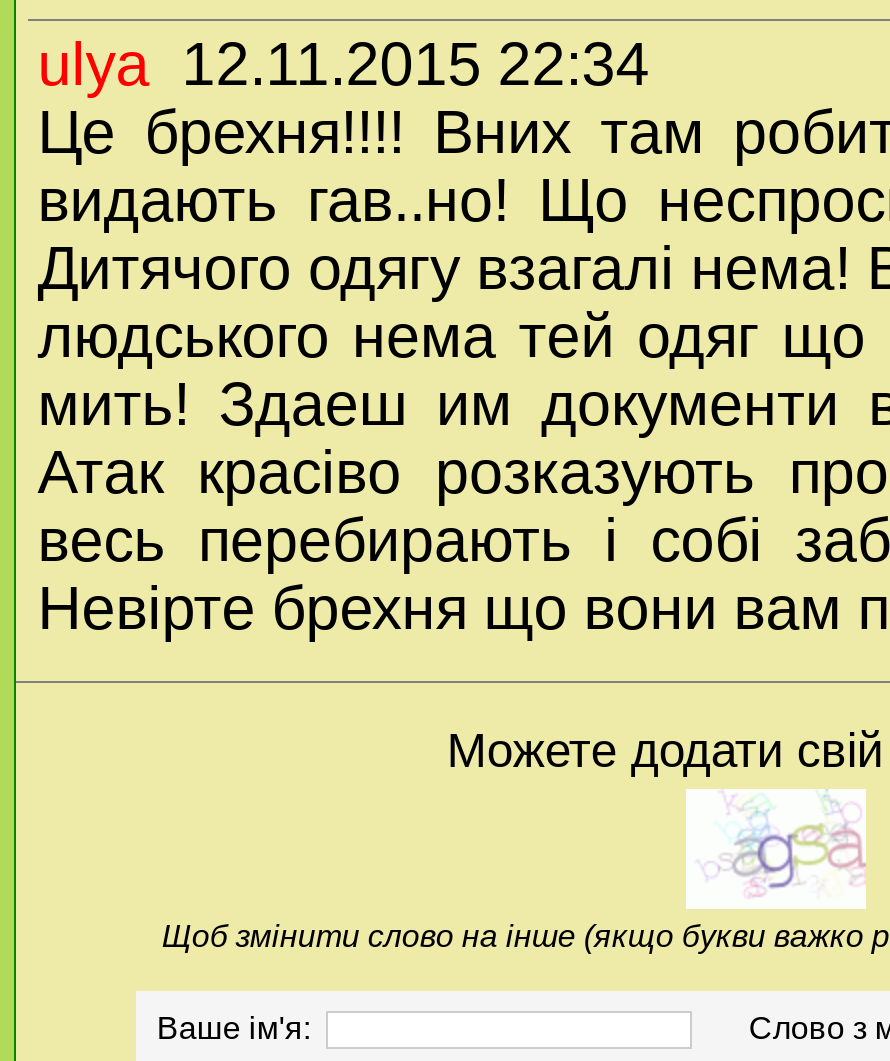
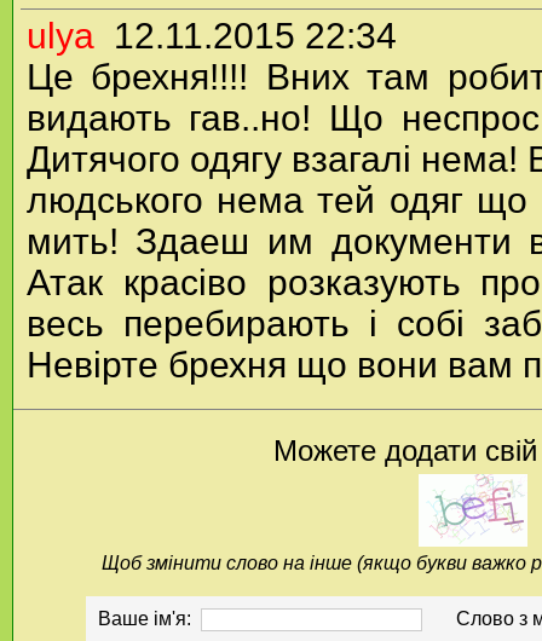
- [image]
+ [image]
